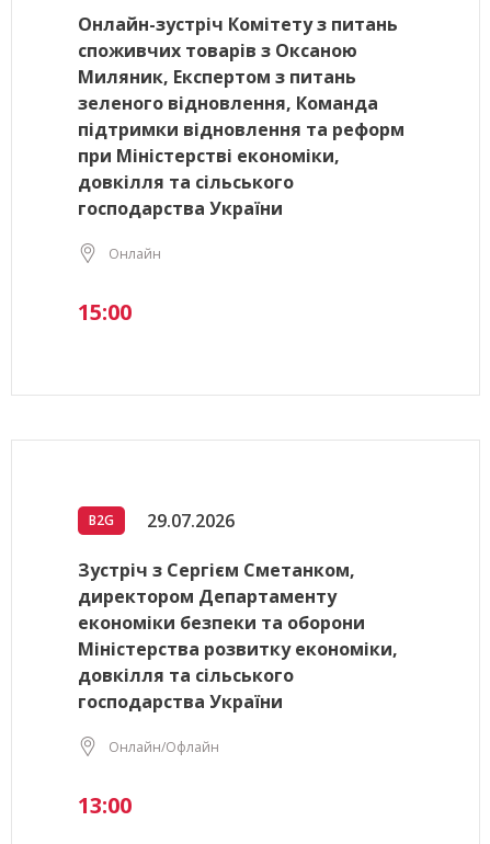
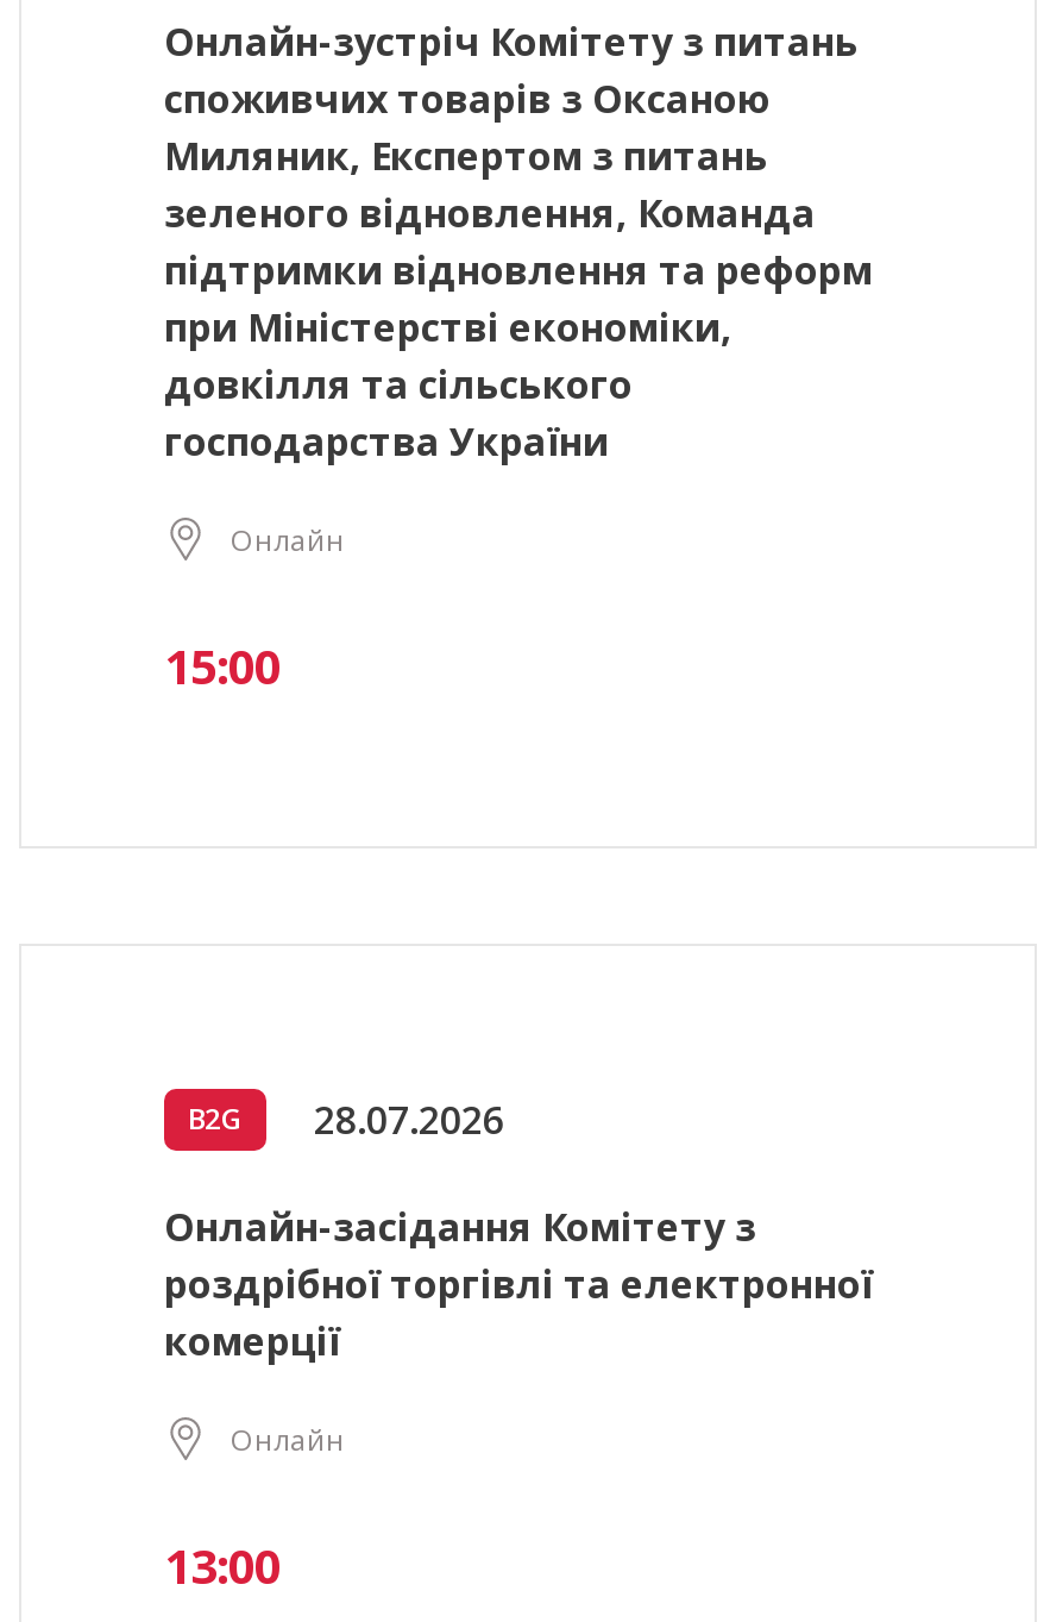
- B2G 29.07.2026
+ B2G 28.07.2026

- Зустріч з Сергієм Сметанком,
- директором Департаменту
- економіки безпеки та оборони
- Міністерства розвитку економіки,
- довкілля та сільського
- господарства України
+ Онлайн-засідання Комітету з
+ роздрібної торгівлі та електронної
+ комерції

- Онлайн/Офлайн
+ Онлайн
